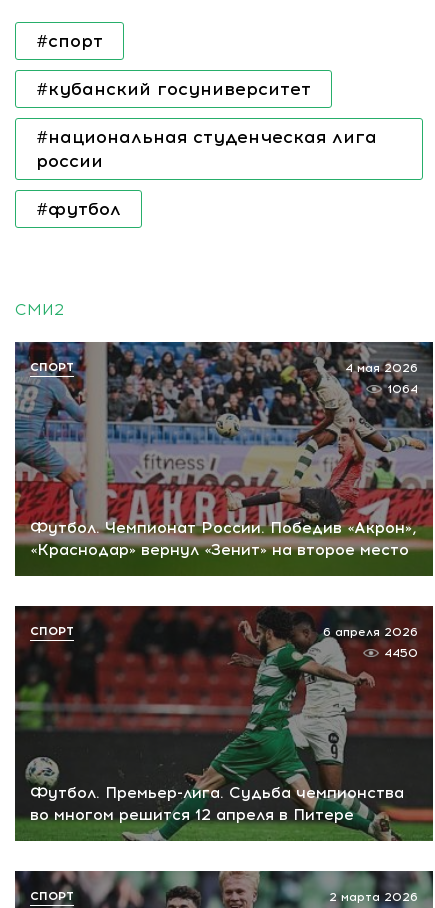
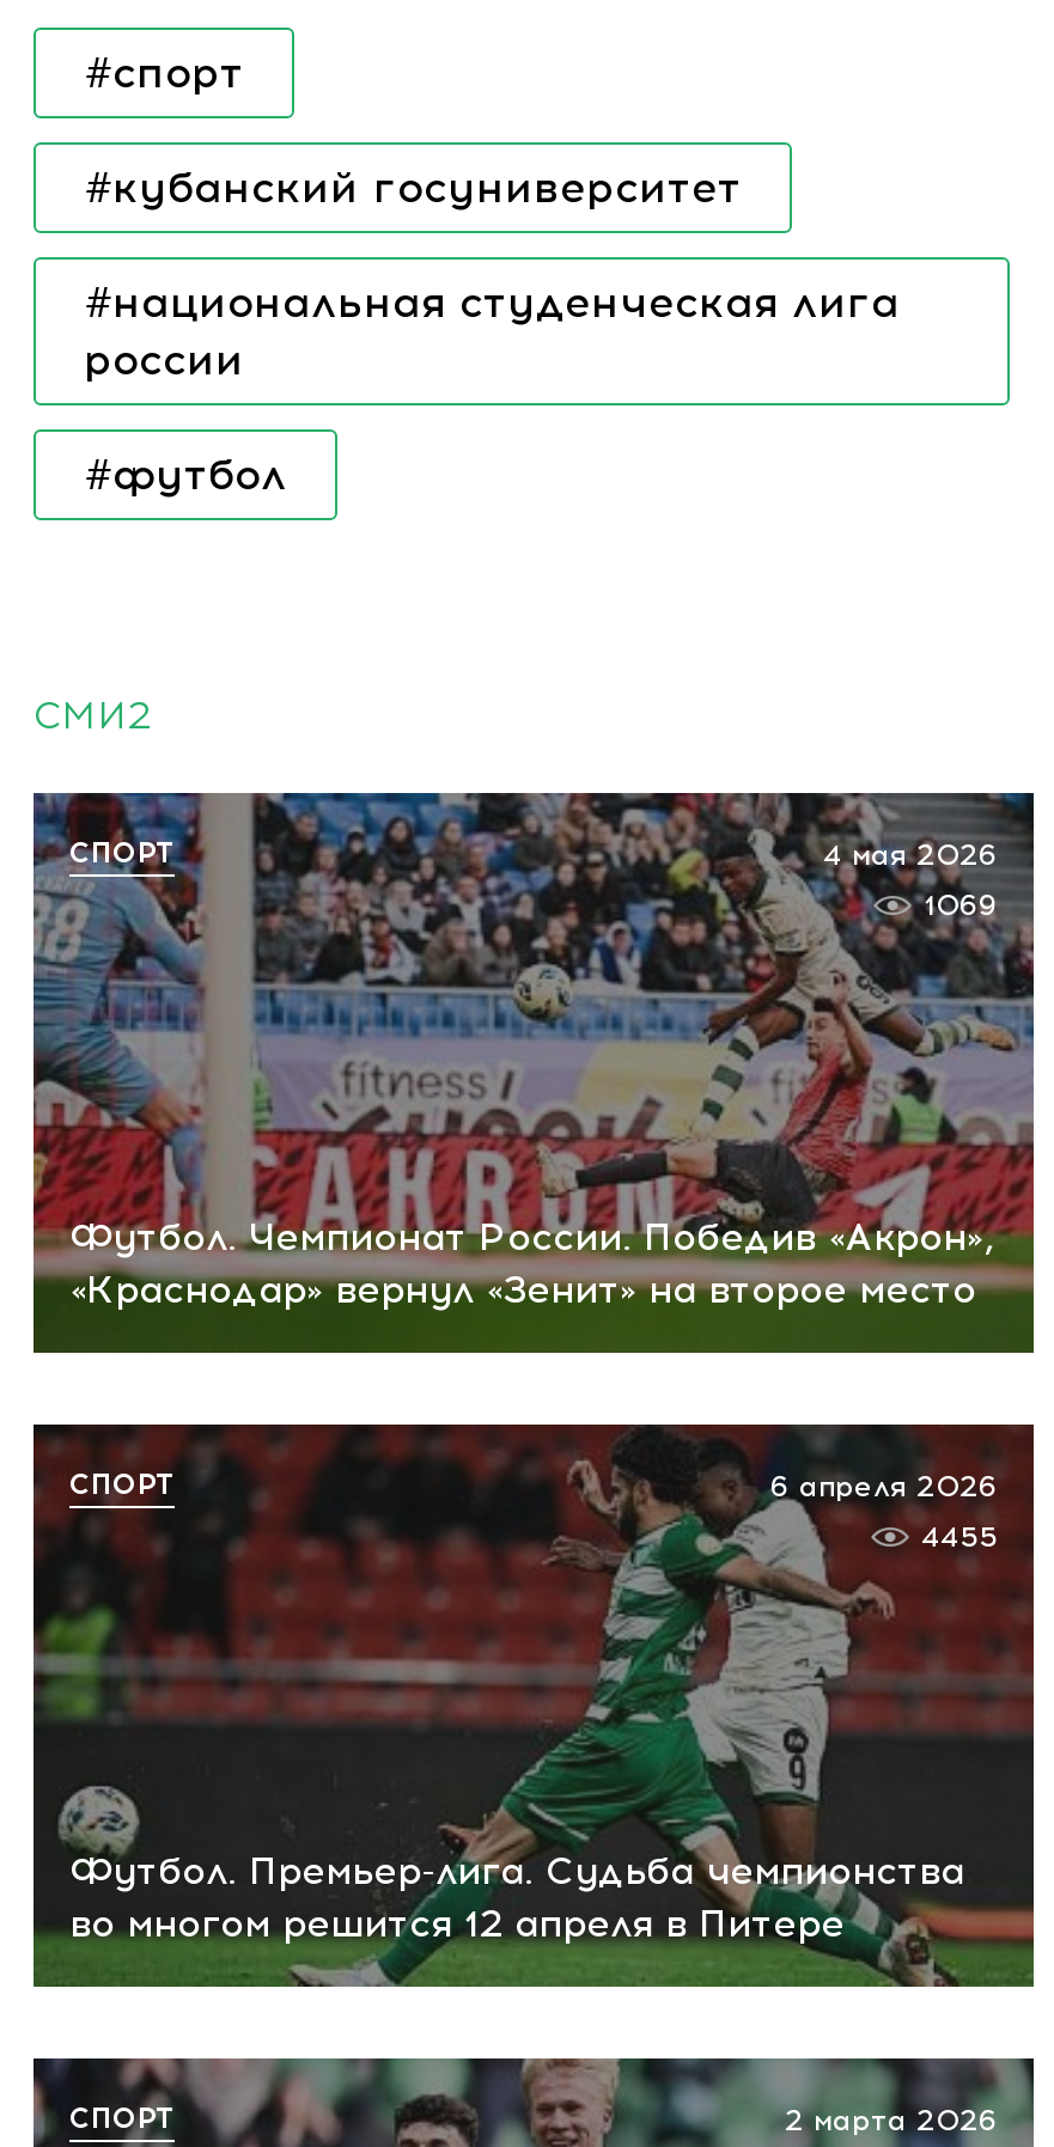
- 1064
+ 1069

- 4450
+ 4455
